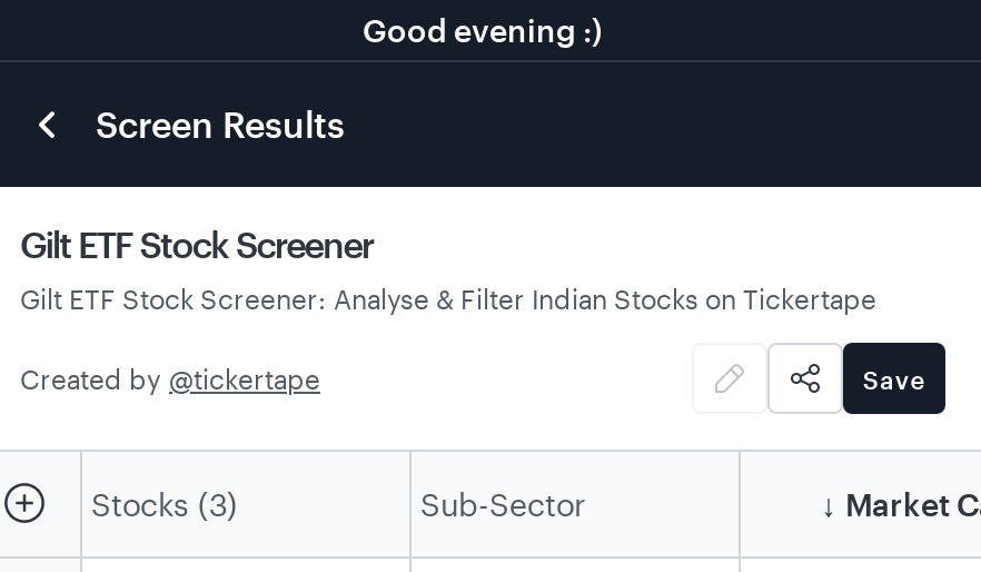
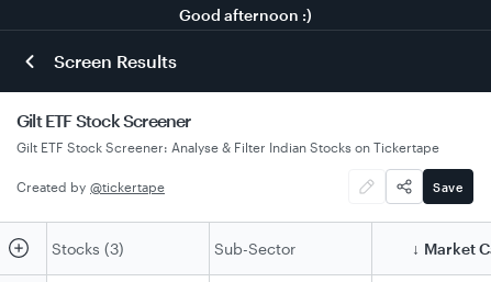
- Good evening :)
+ Good afternoon :)
